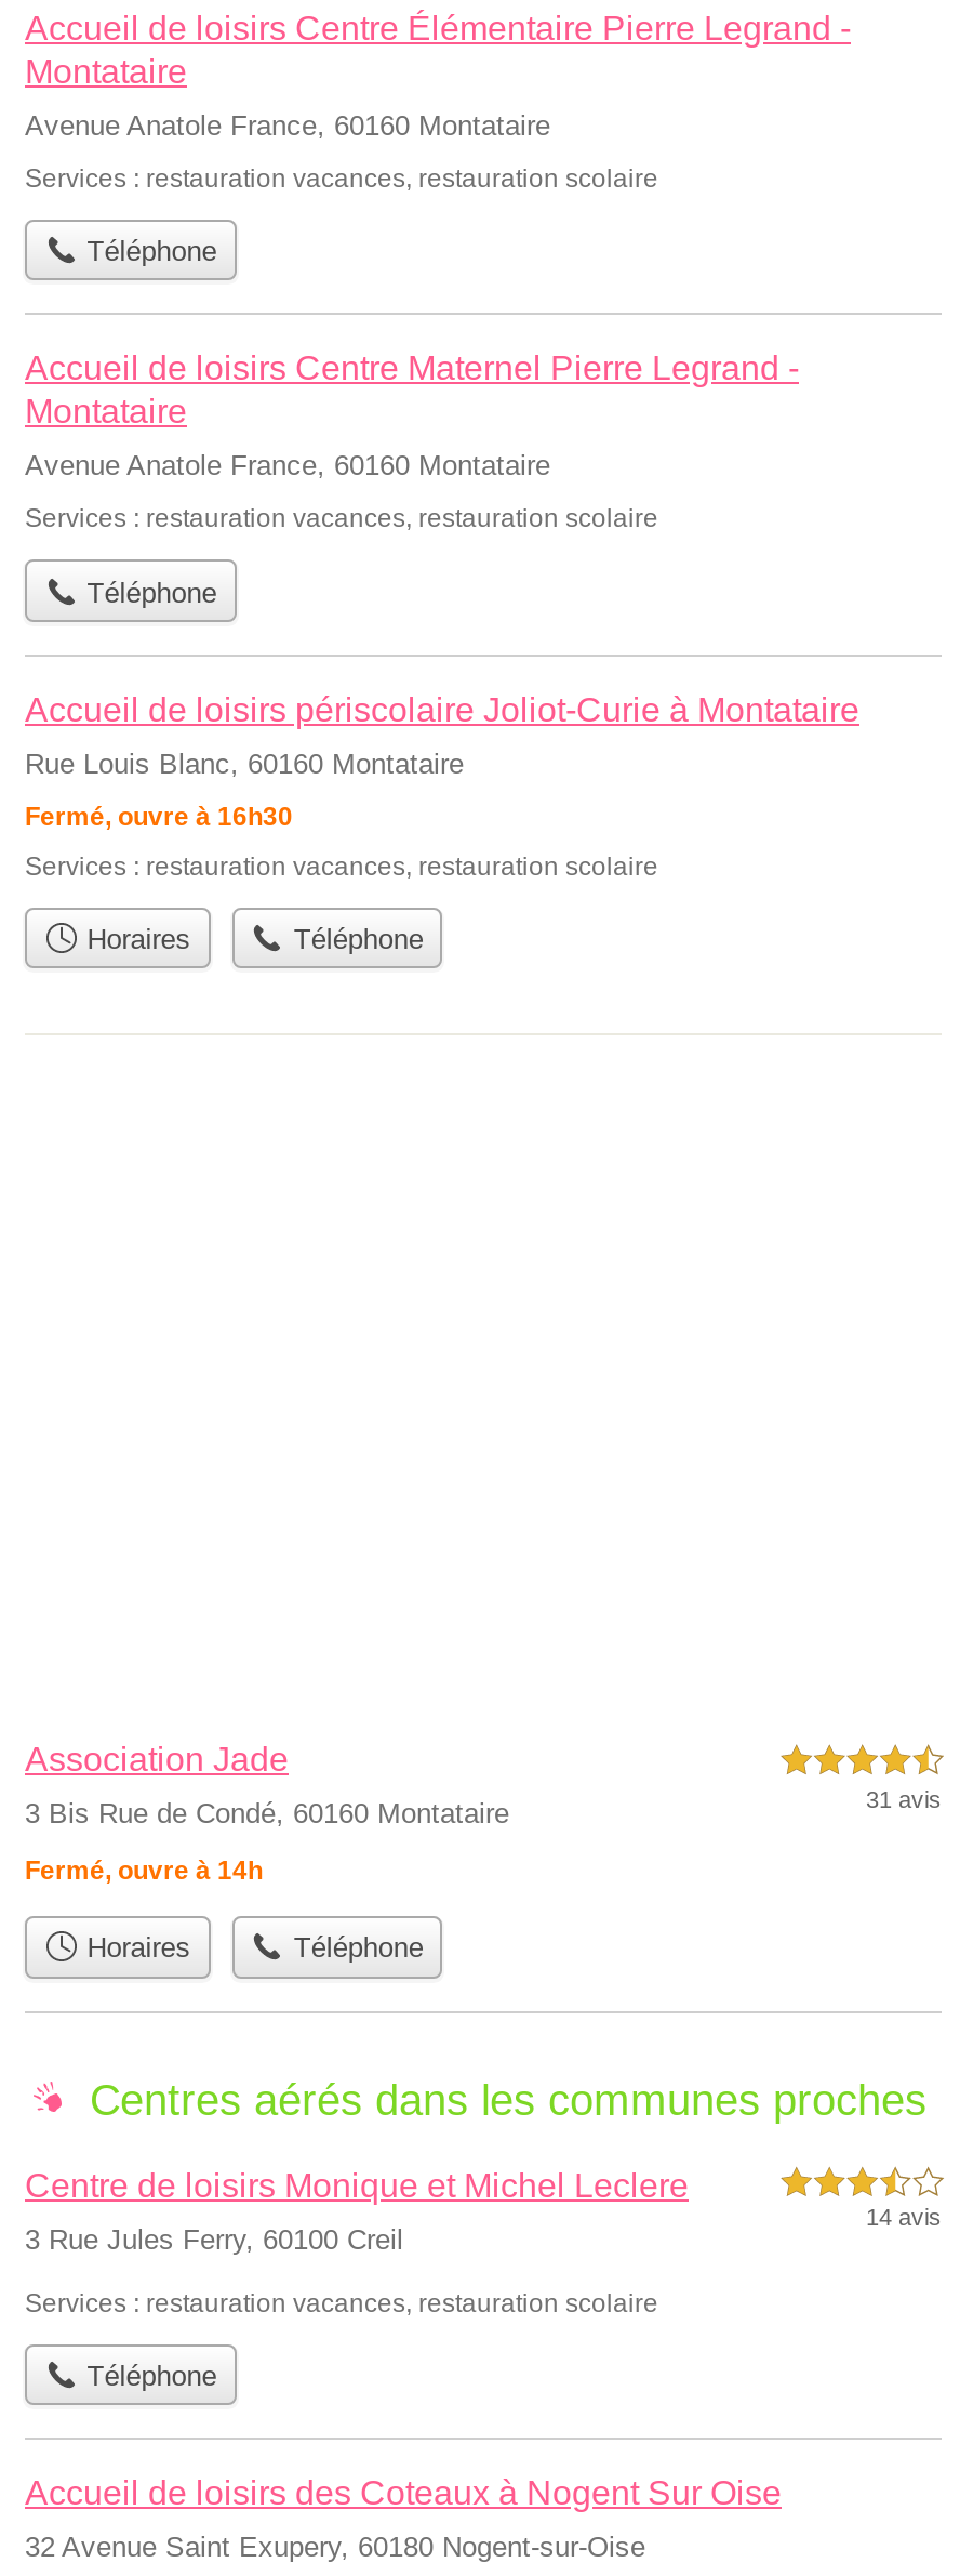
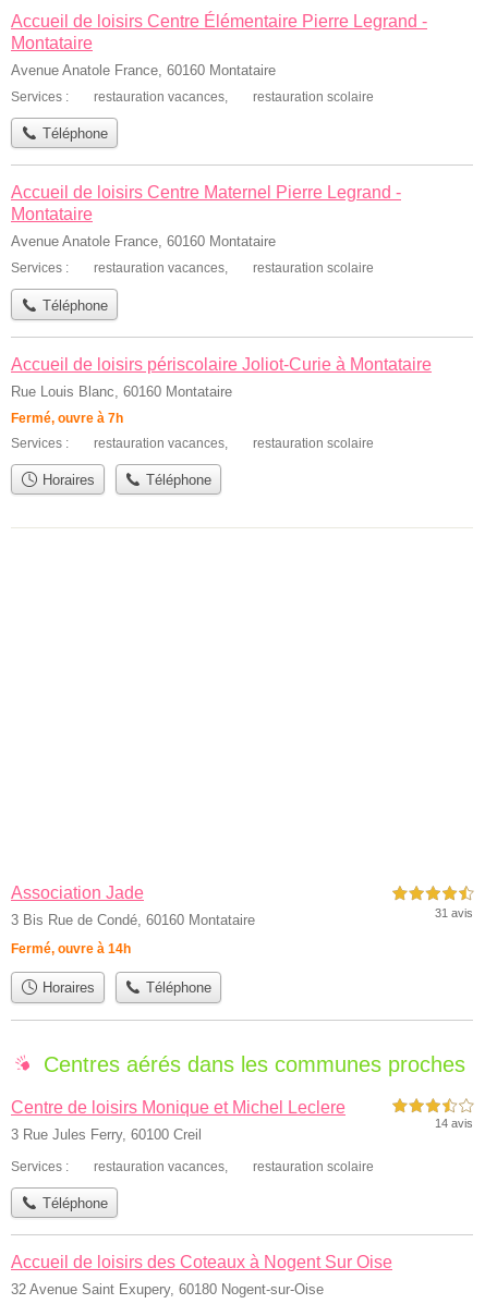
- Fermé, ouvre à 16h30
+ Fermé, ouvre à 7h
